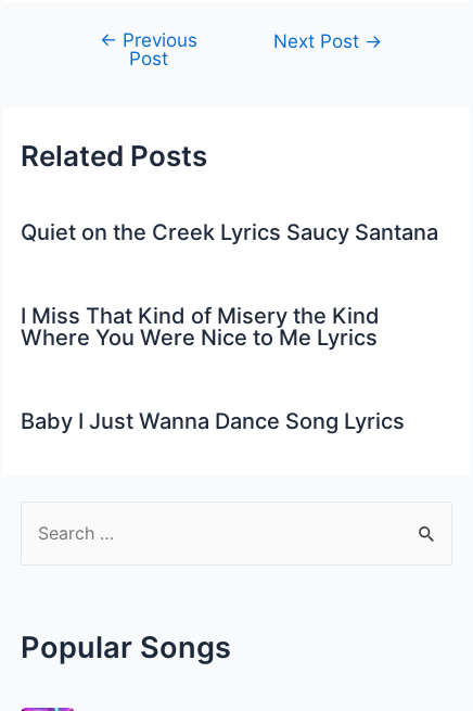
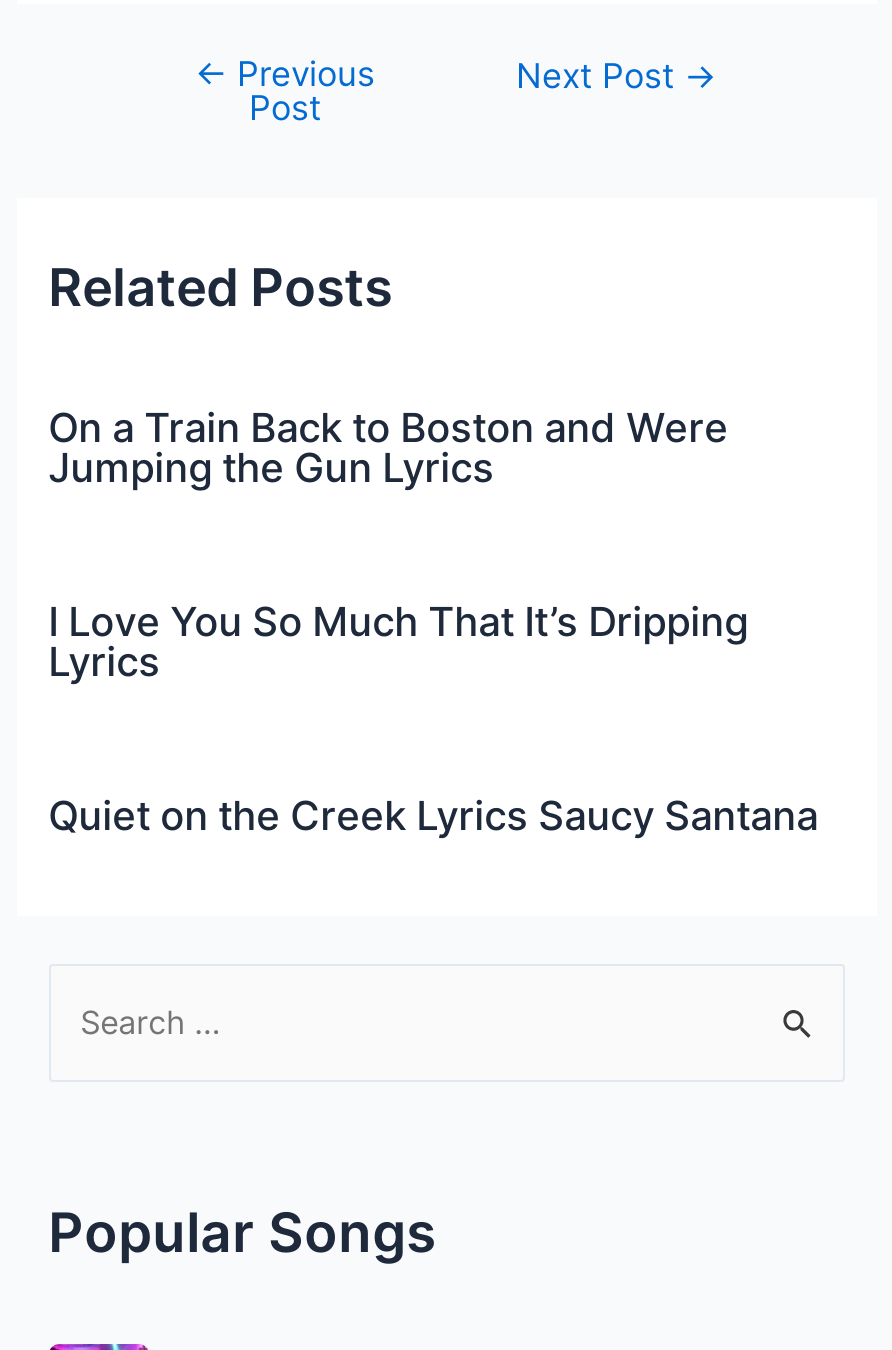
+ On a Train Back to Boston and Were
+ Jumping the Gun Lyrics
+ I Love You So Much That It’s Dripping
+ Lyrics

moved down: Quiet on the Creek Lyrics Saucy Santana

- I Miss That Kind of Misery the Kind
- Where You Were Nice to Me Lyrics
- Baby I Just Wanna Dance Song Lyrics
